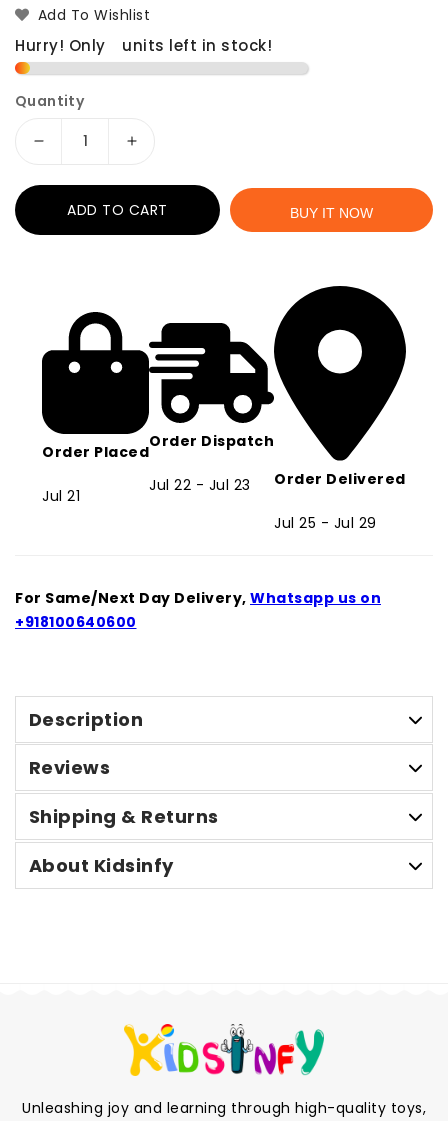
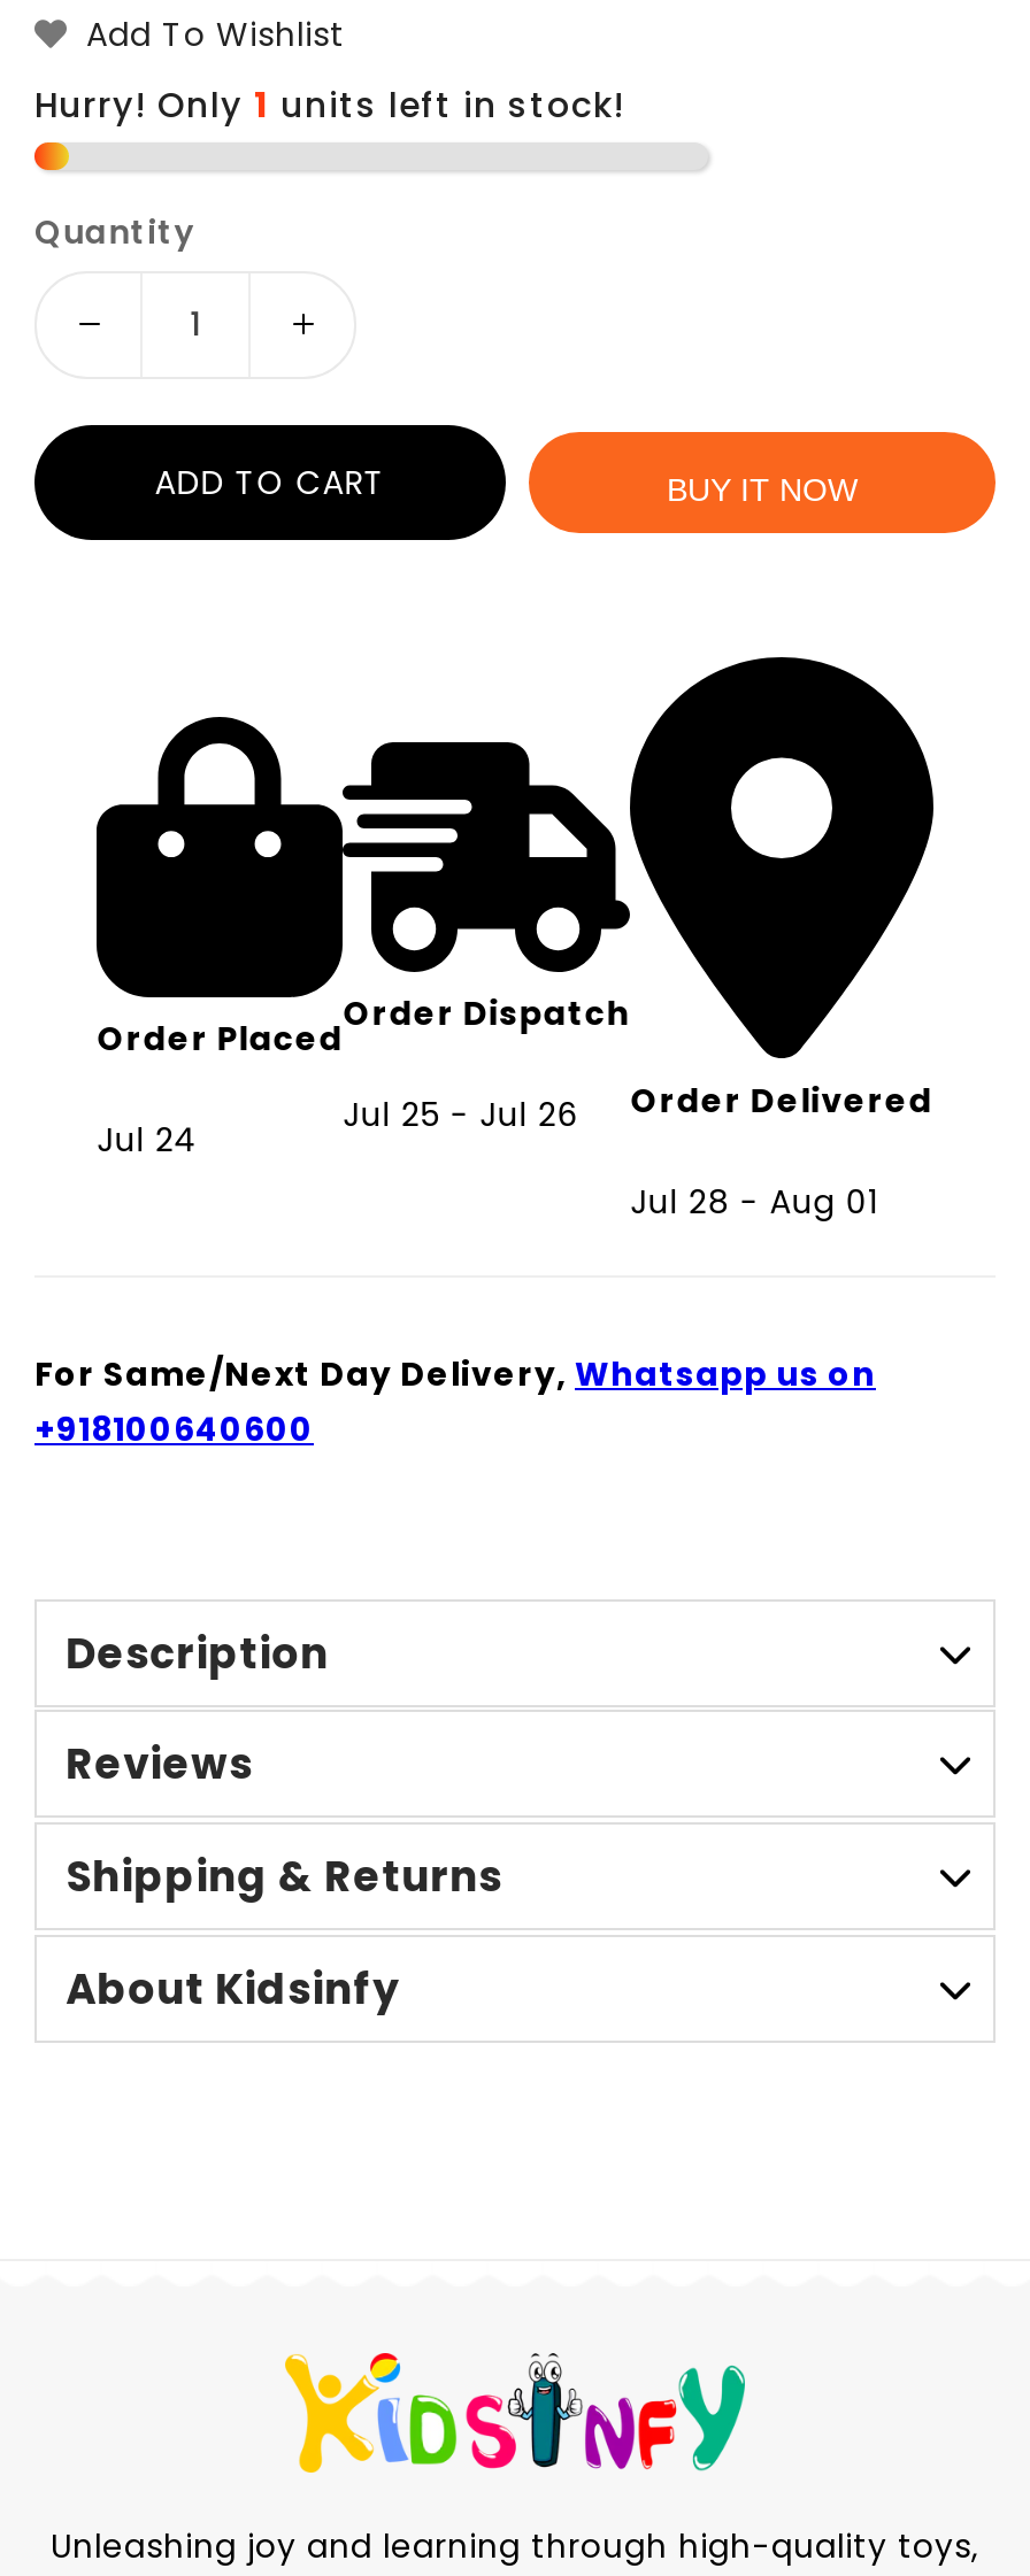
- Jul 22 - Jul 23 Order Delivered
+ Jul 25 - Jul 26 Order Delivered

- Jul 21
+ Jul 24

- Jul 25 - Jul 29
+ Jul 28 - Aug 01
